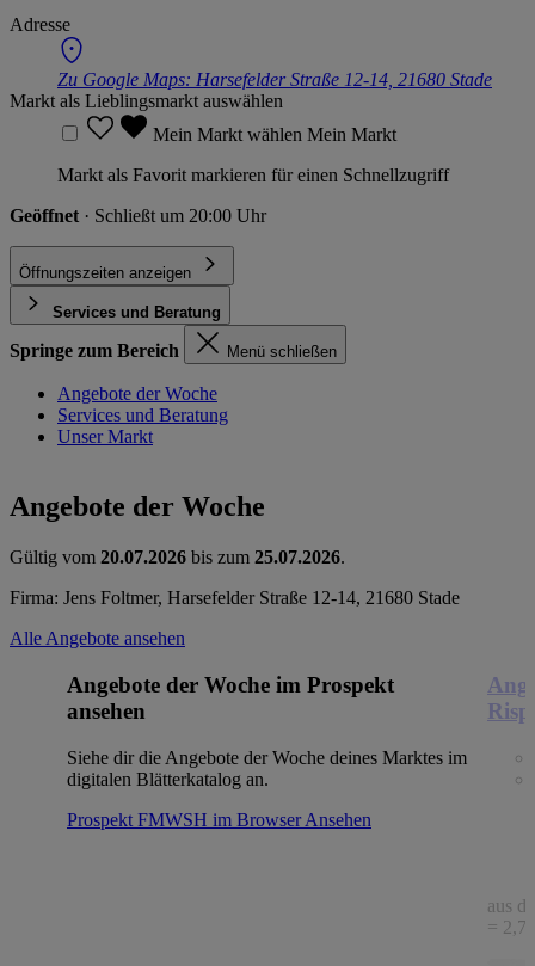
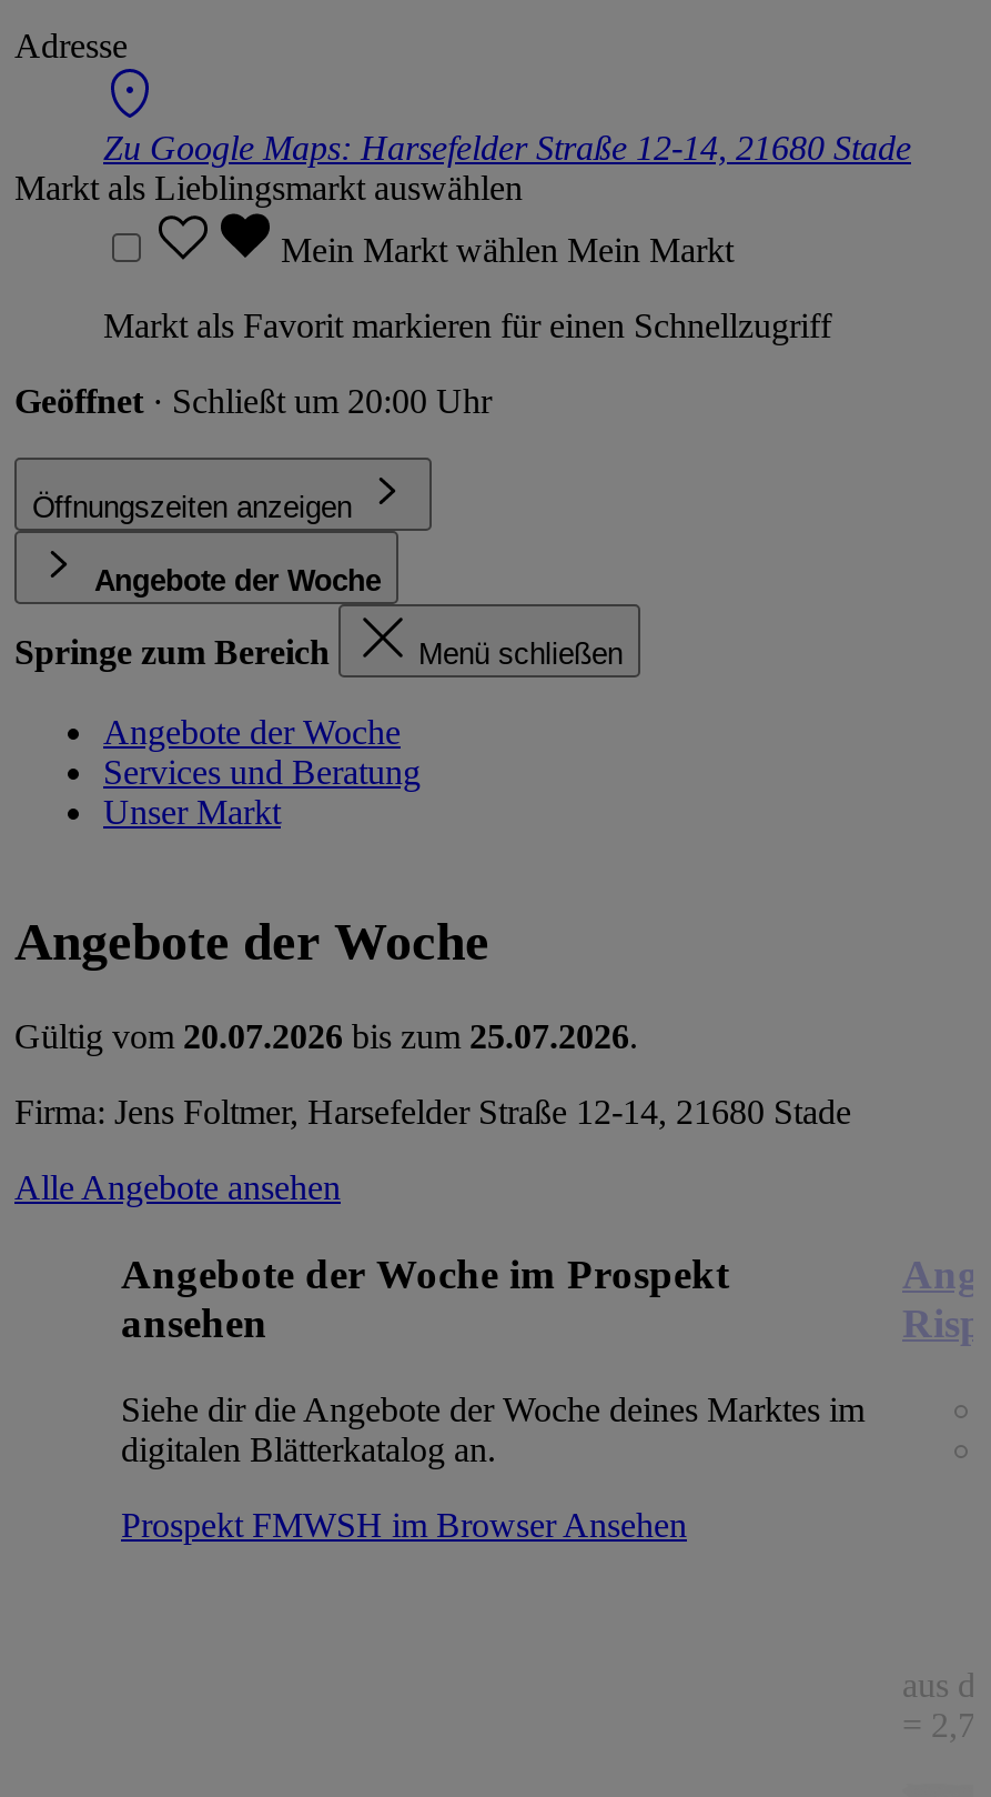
- Services und Beratung
+ Angebote der Woche
